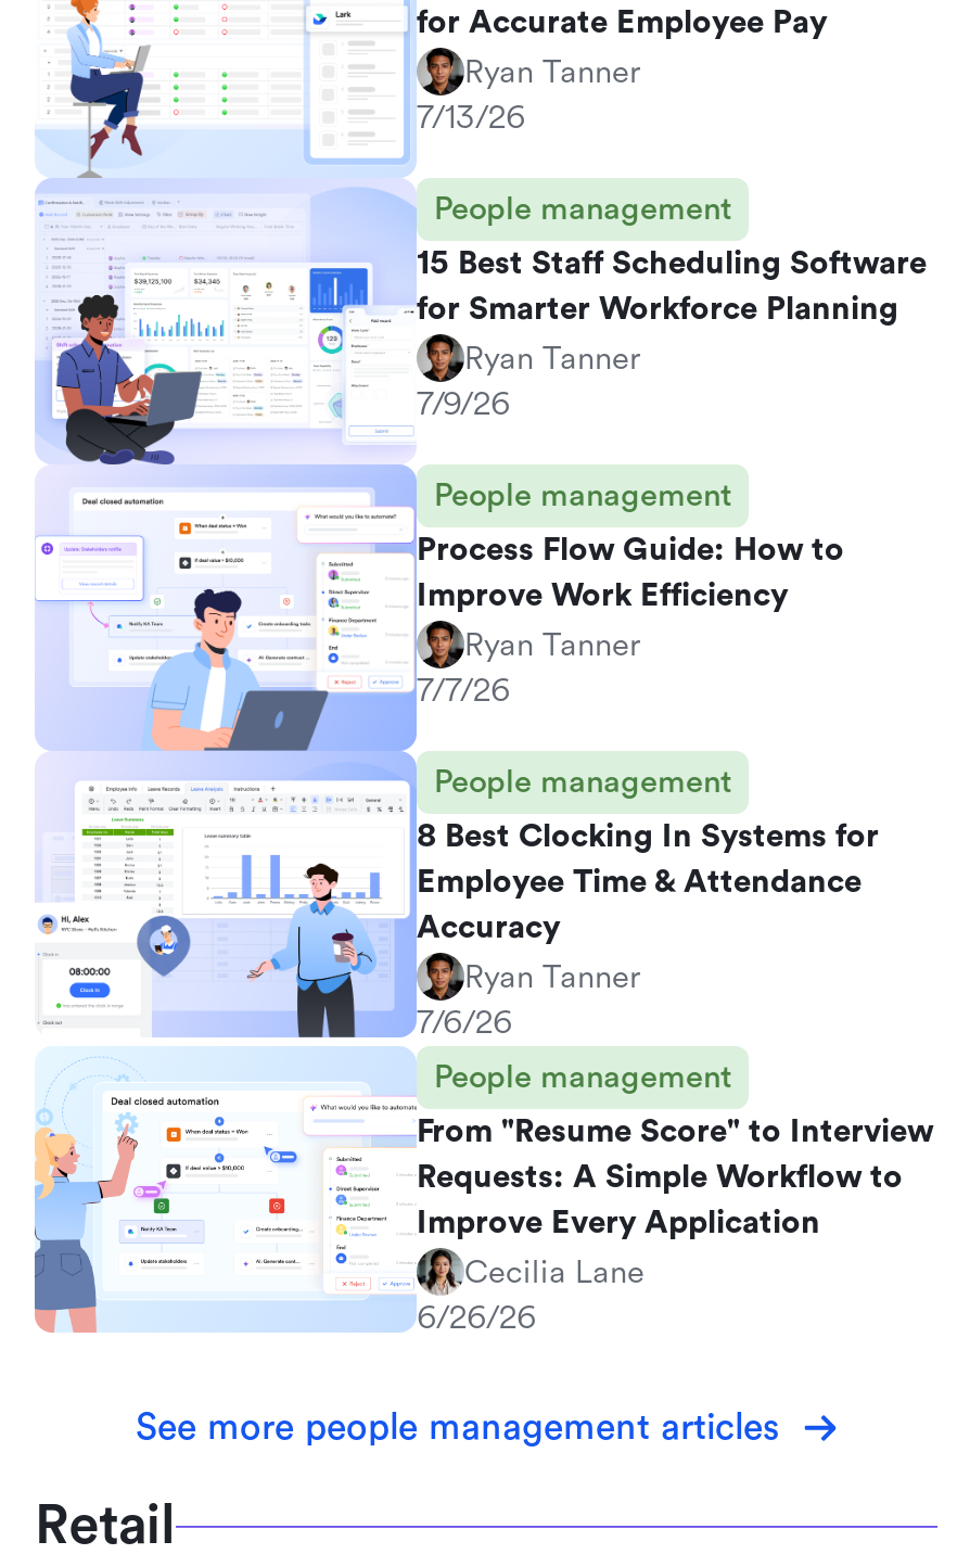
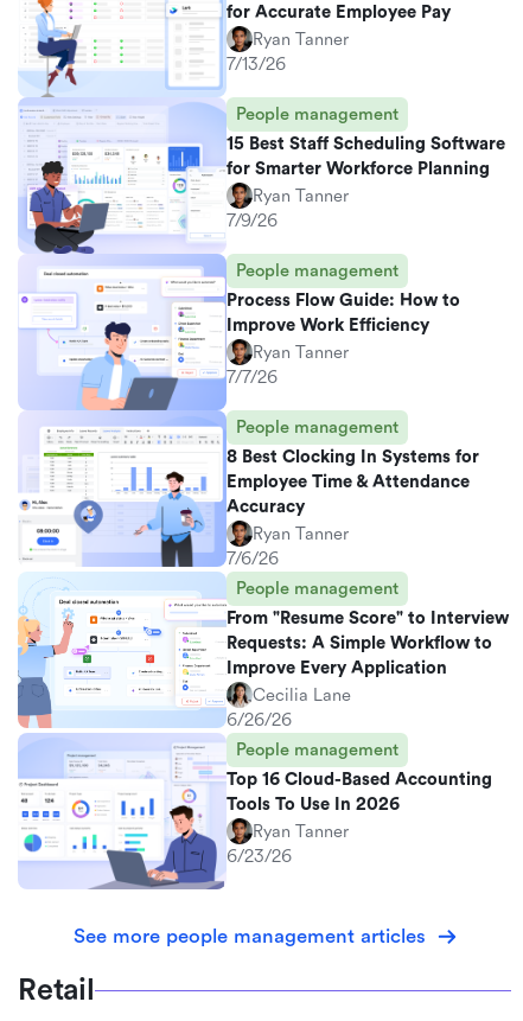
+ [image]
+ People management
+ Top 16 Cloud-Based Accounting
+ Tools To Use In 2026
+ Ryan Tanner
+ 6/23/26
